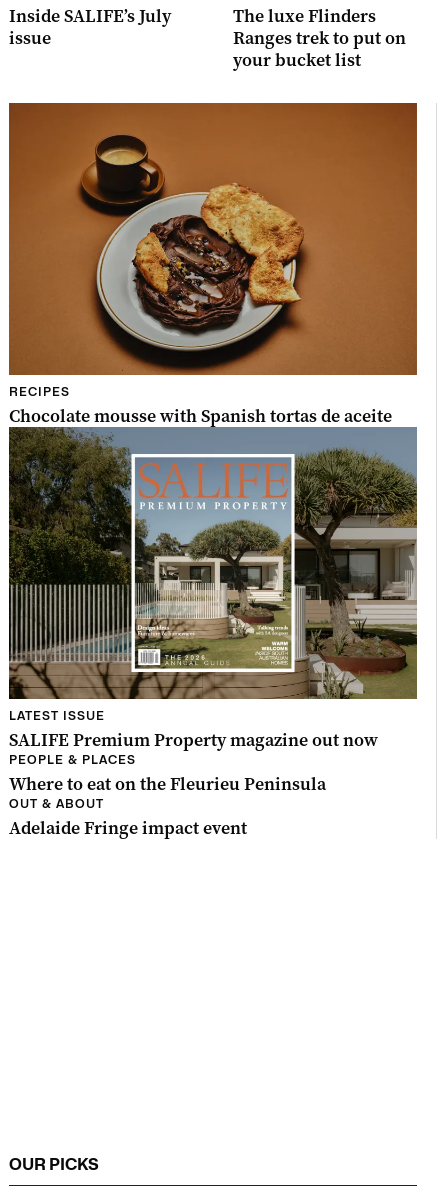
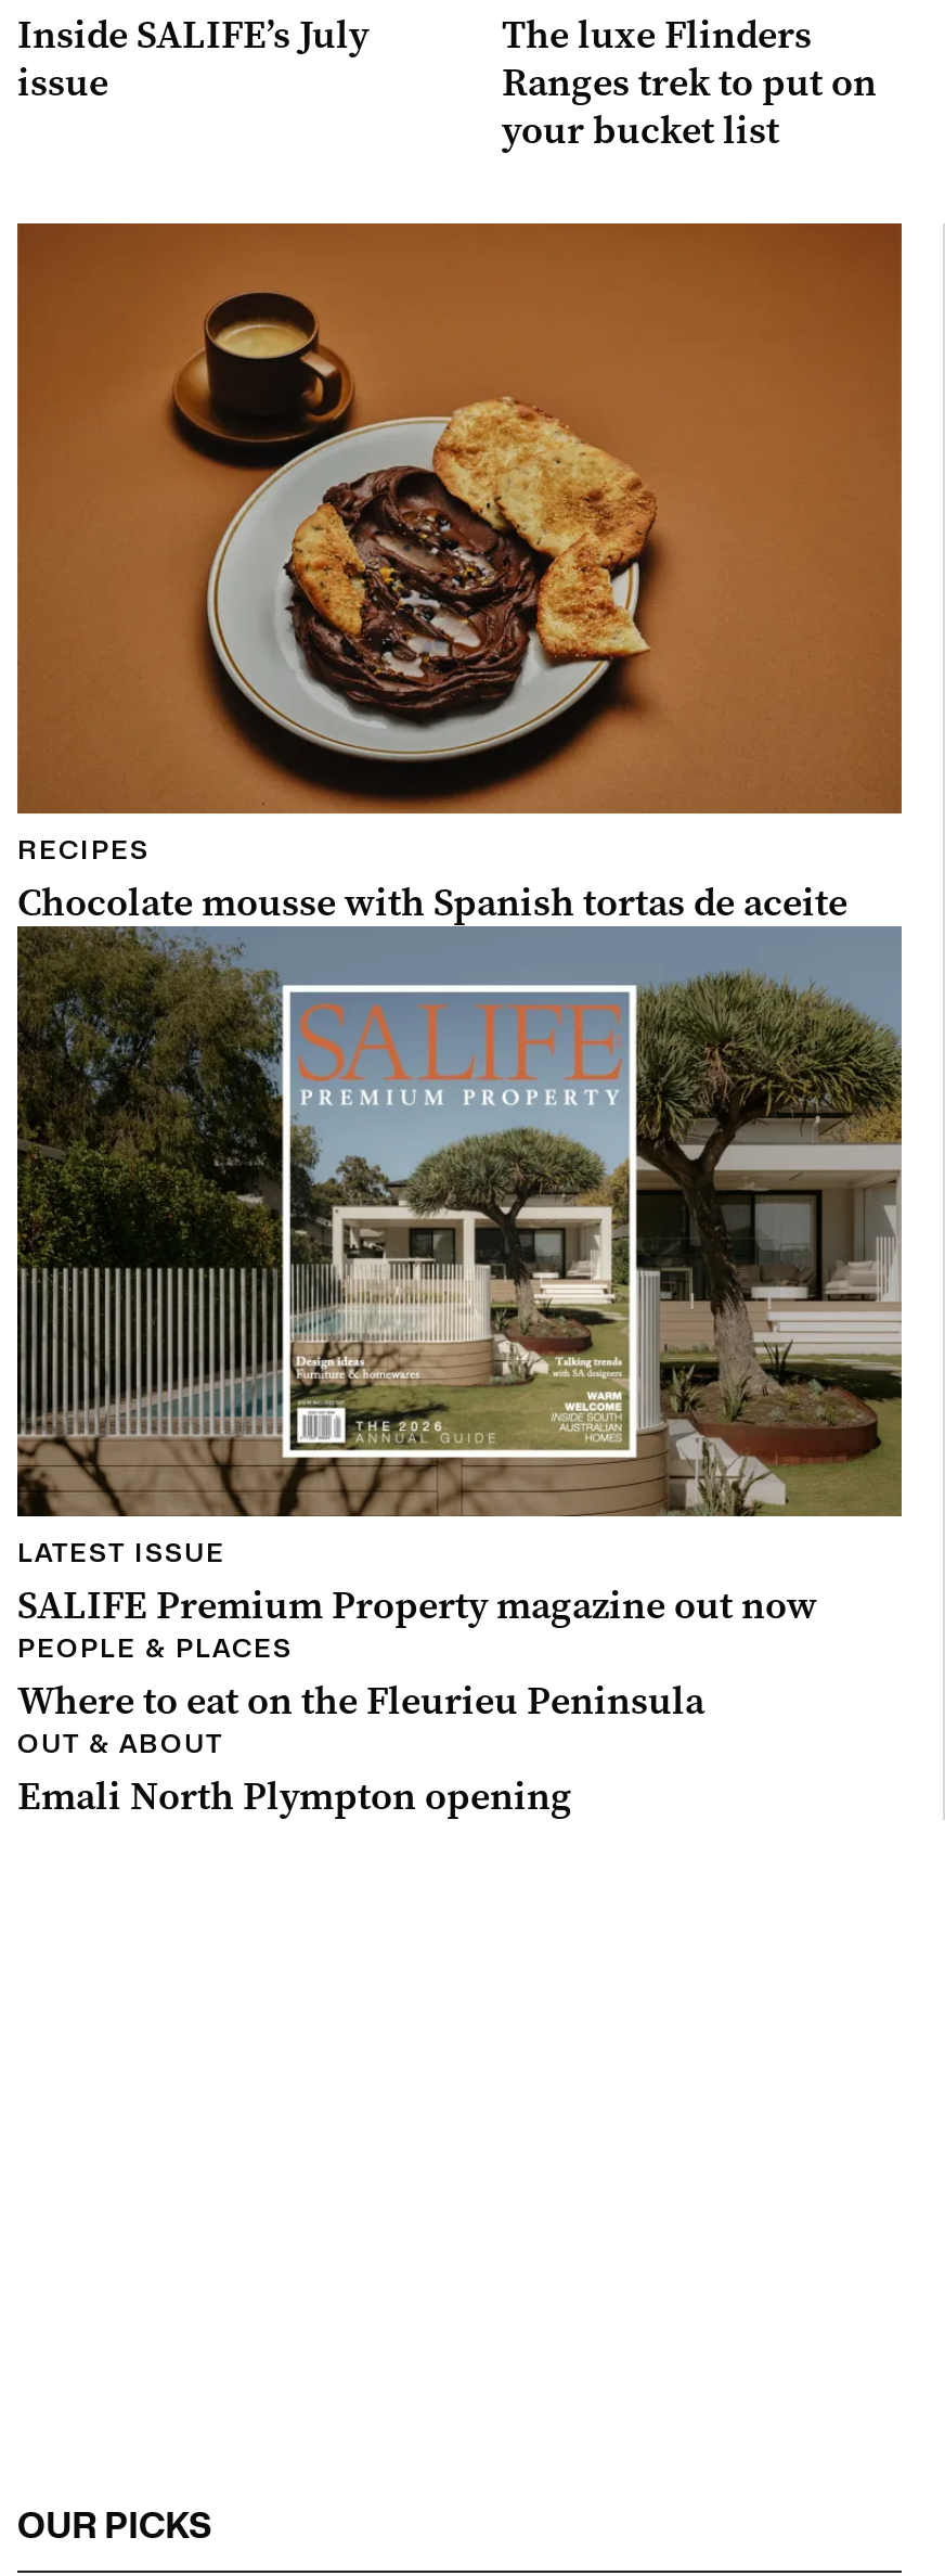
- Adelaide Fringe impact event
+ Emali North Plympton opening
